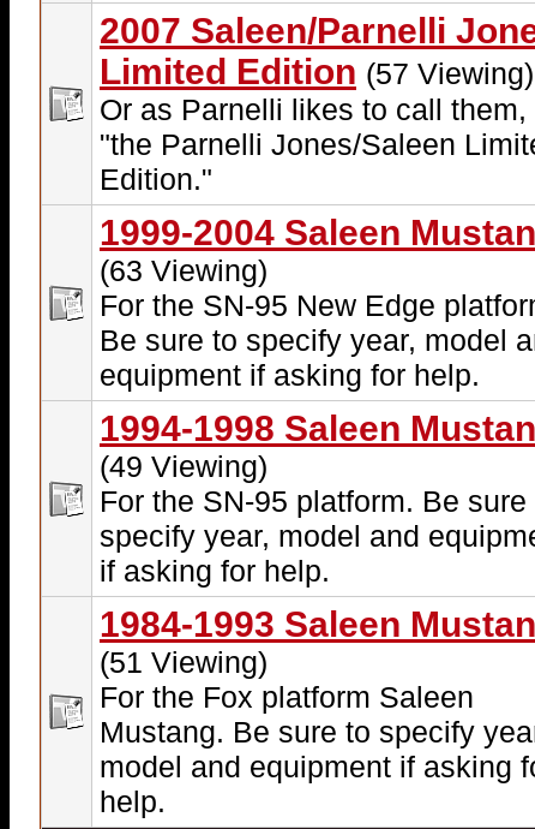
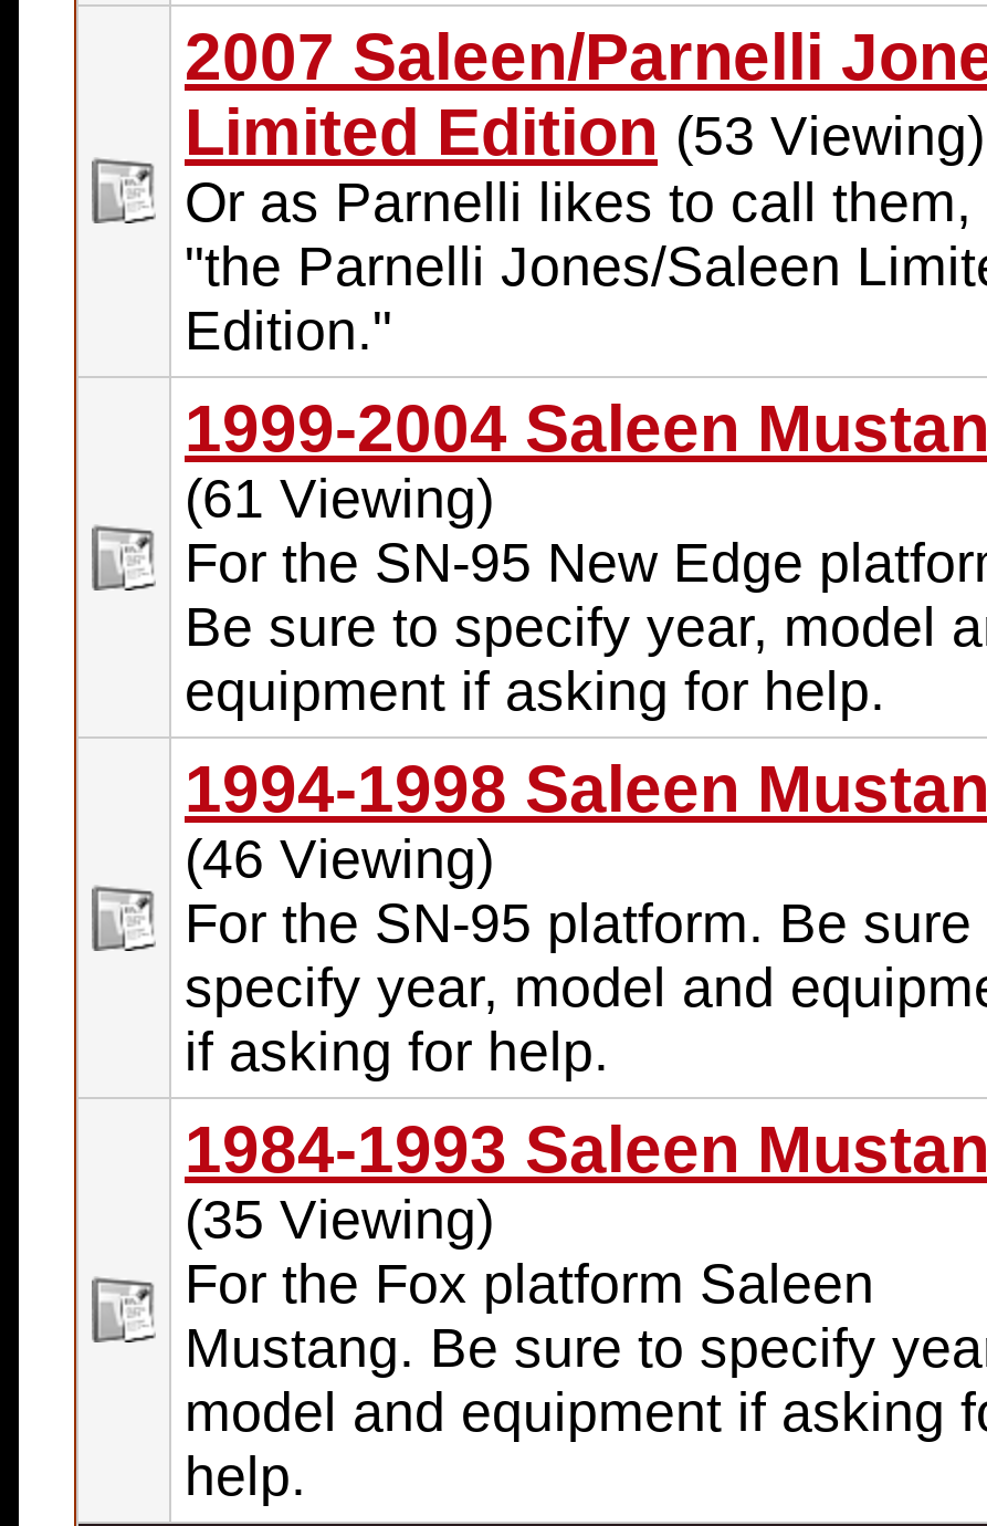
- Limited Edition (57 Viewing)
+ Limited Edition (53 Viewing)

- (63 Viewing)
+ (61 Viewing)

- (49 Viewing)
+ (46 Viewing)

- (51 Viewing)
+ (35 Viewing)
